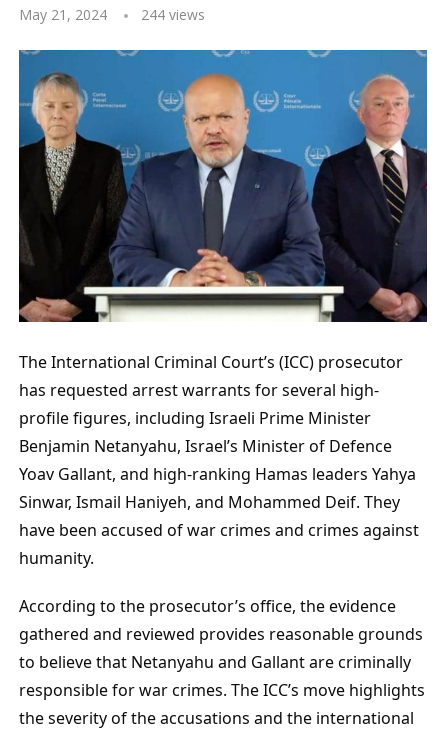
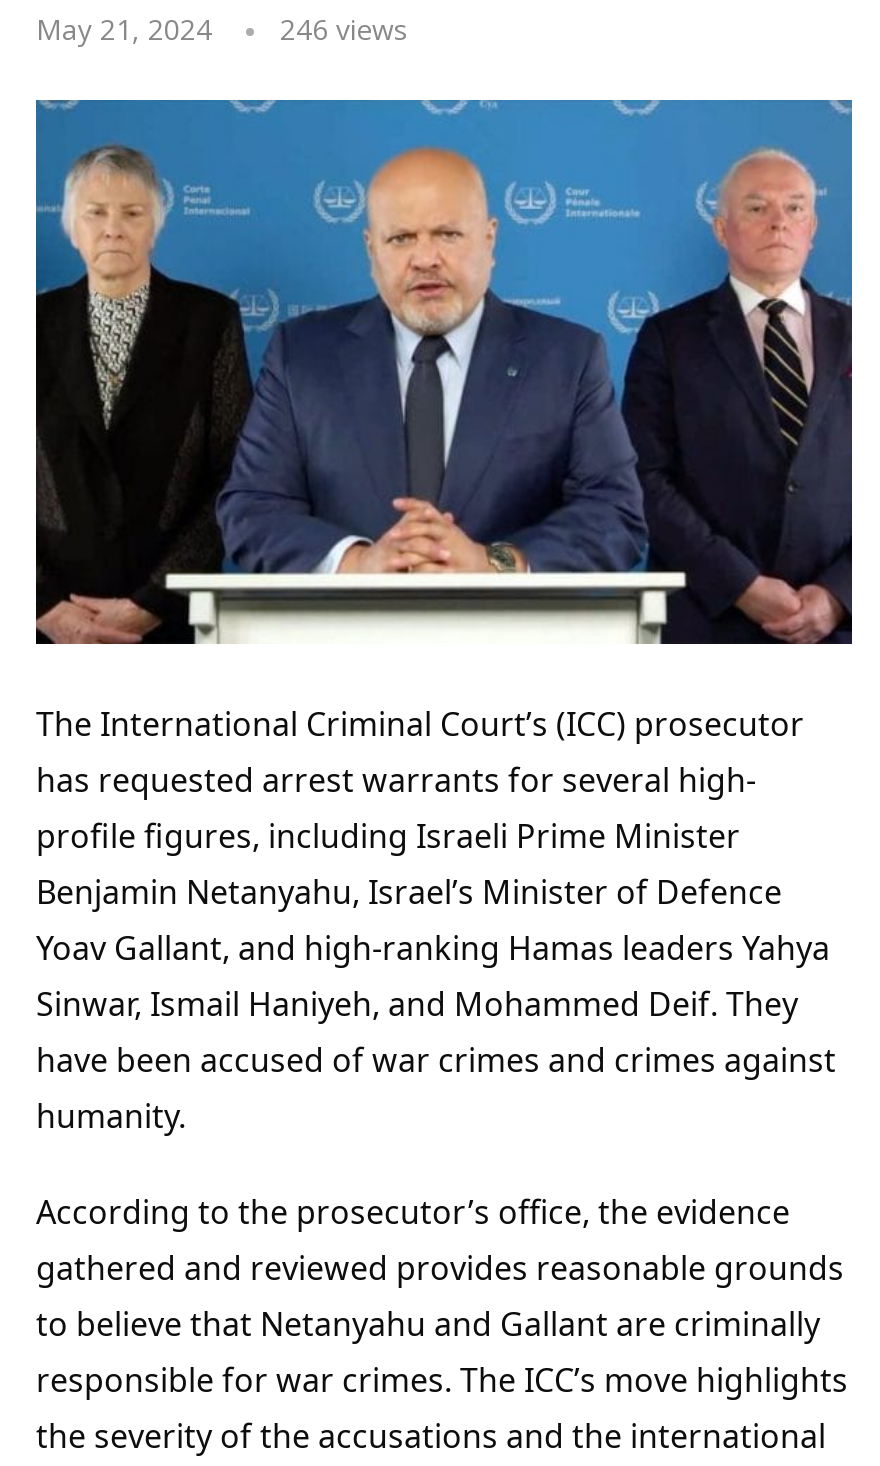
- May 21, 2024 244 views
+ May 21, 2024 246 views
